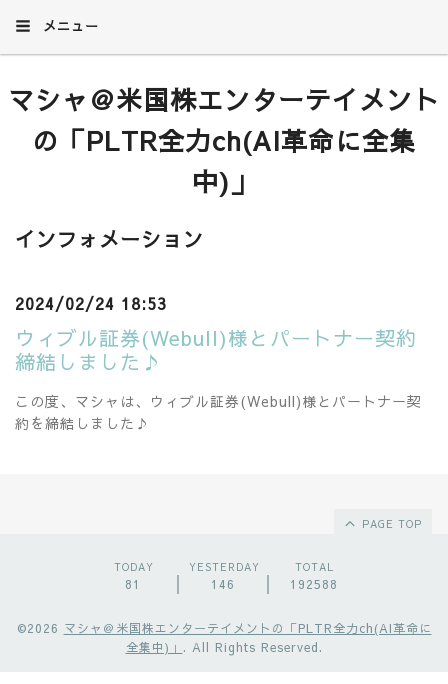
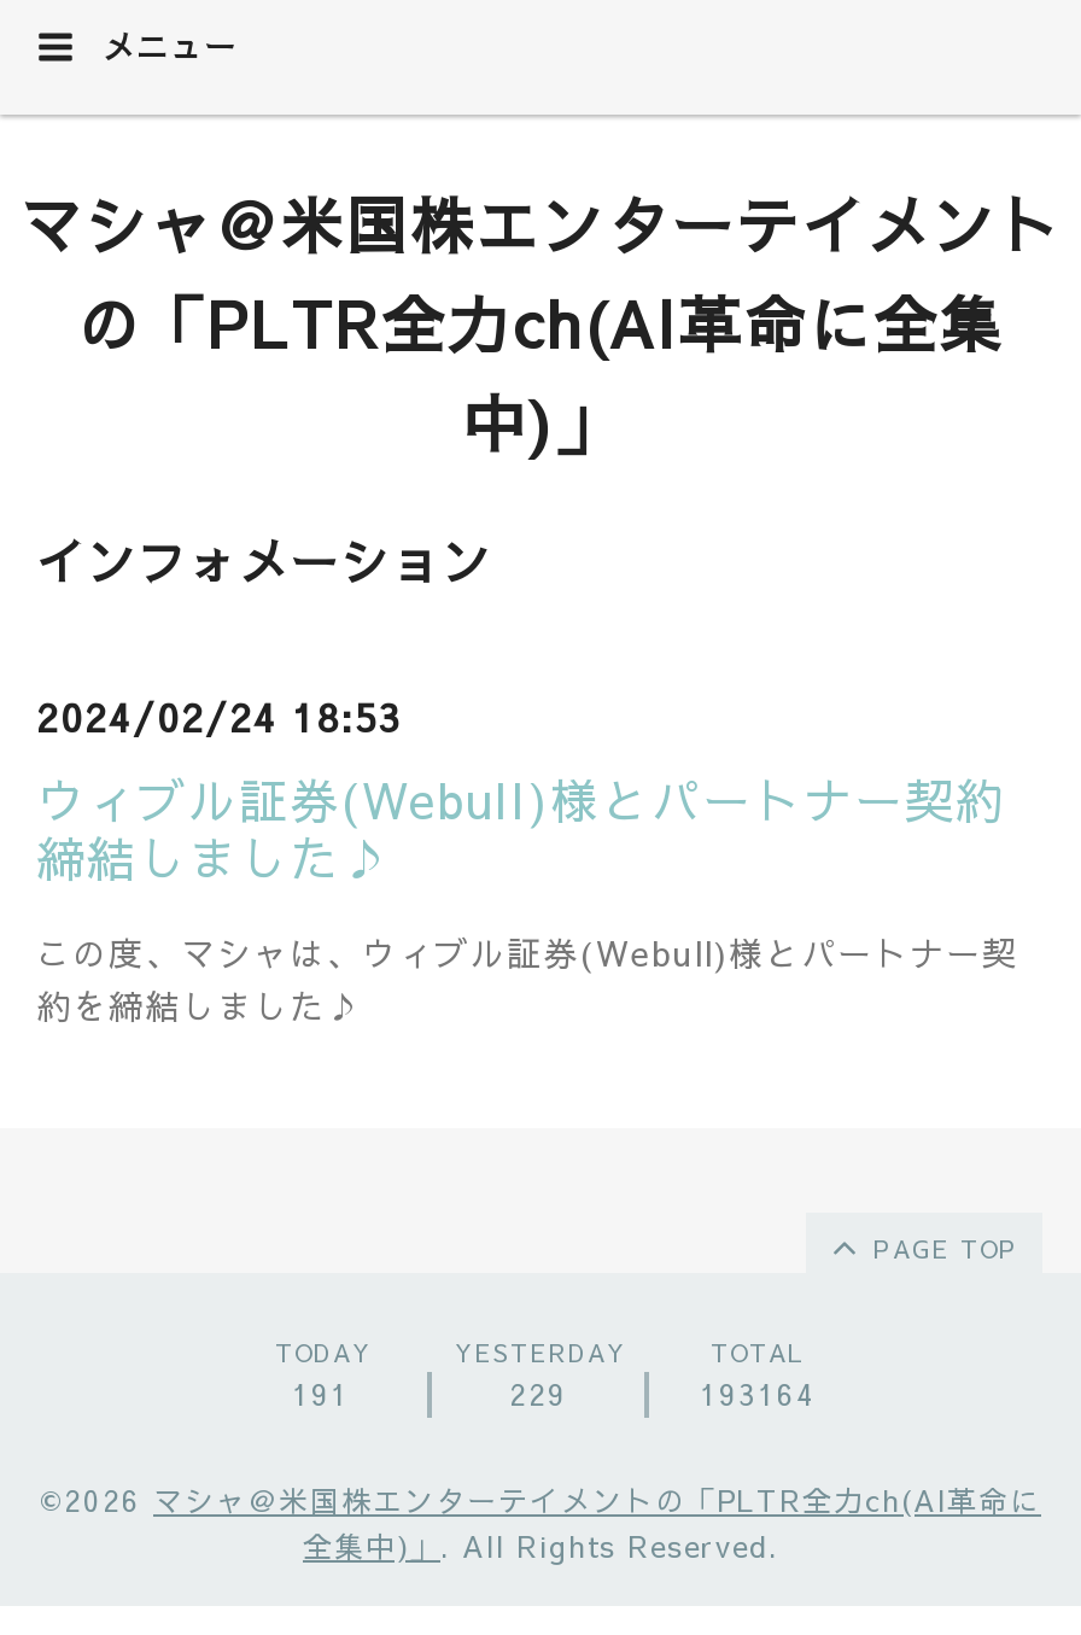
- 81
+ 191

- 146
+ 229

- 192588
+ 193164
